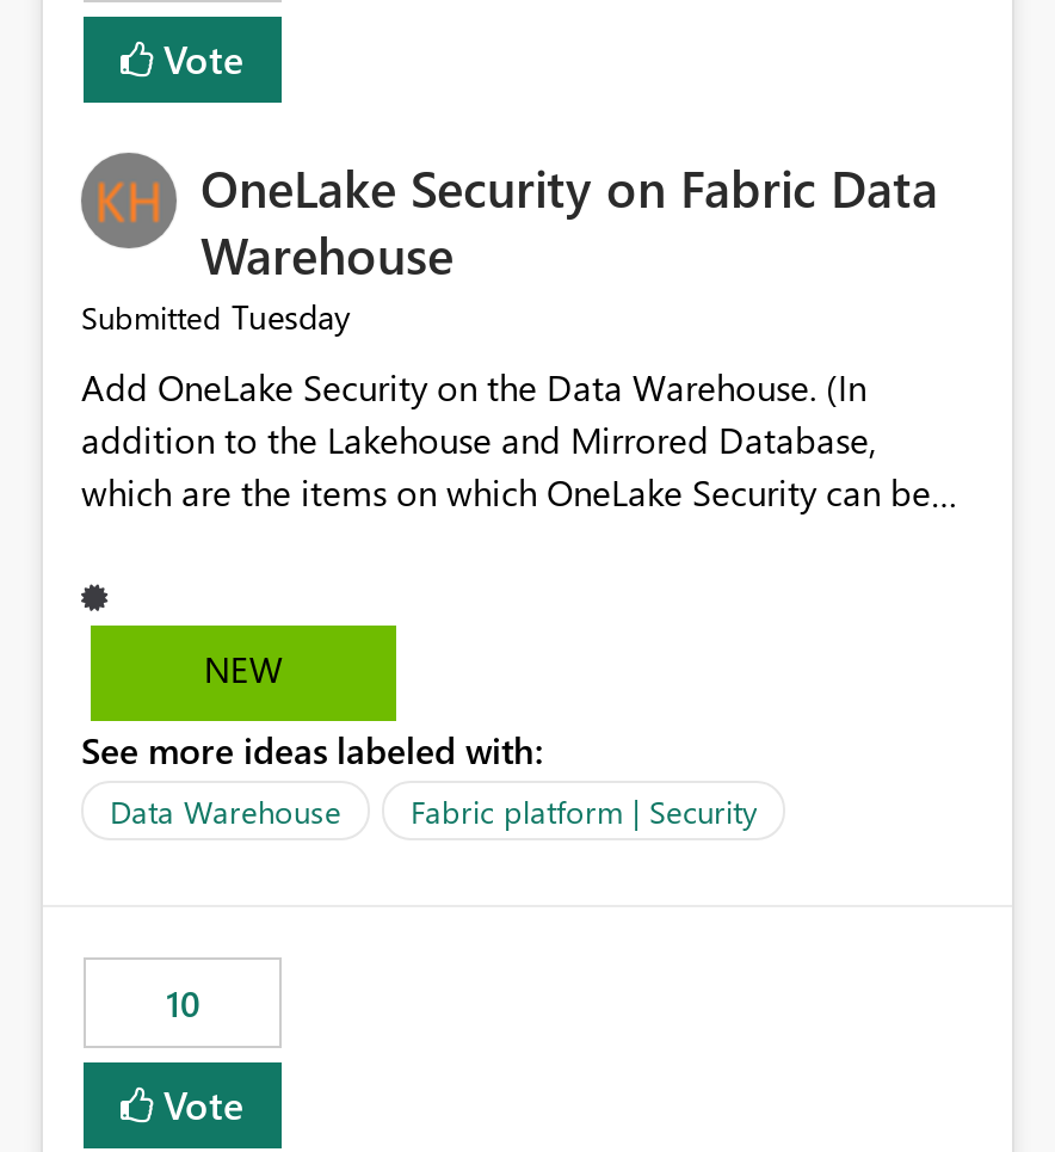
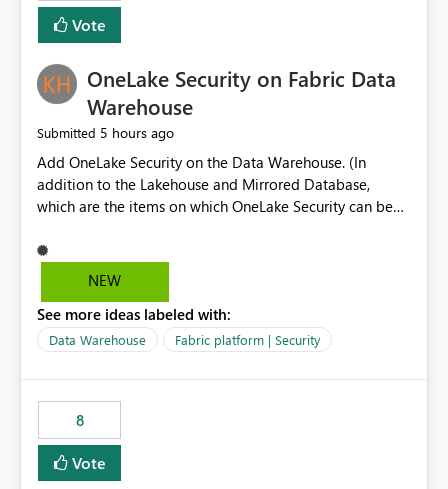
- Submitted Tuesday
+ Submitted 5 hours ago

- 10
+ 8
